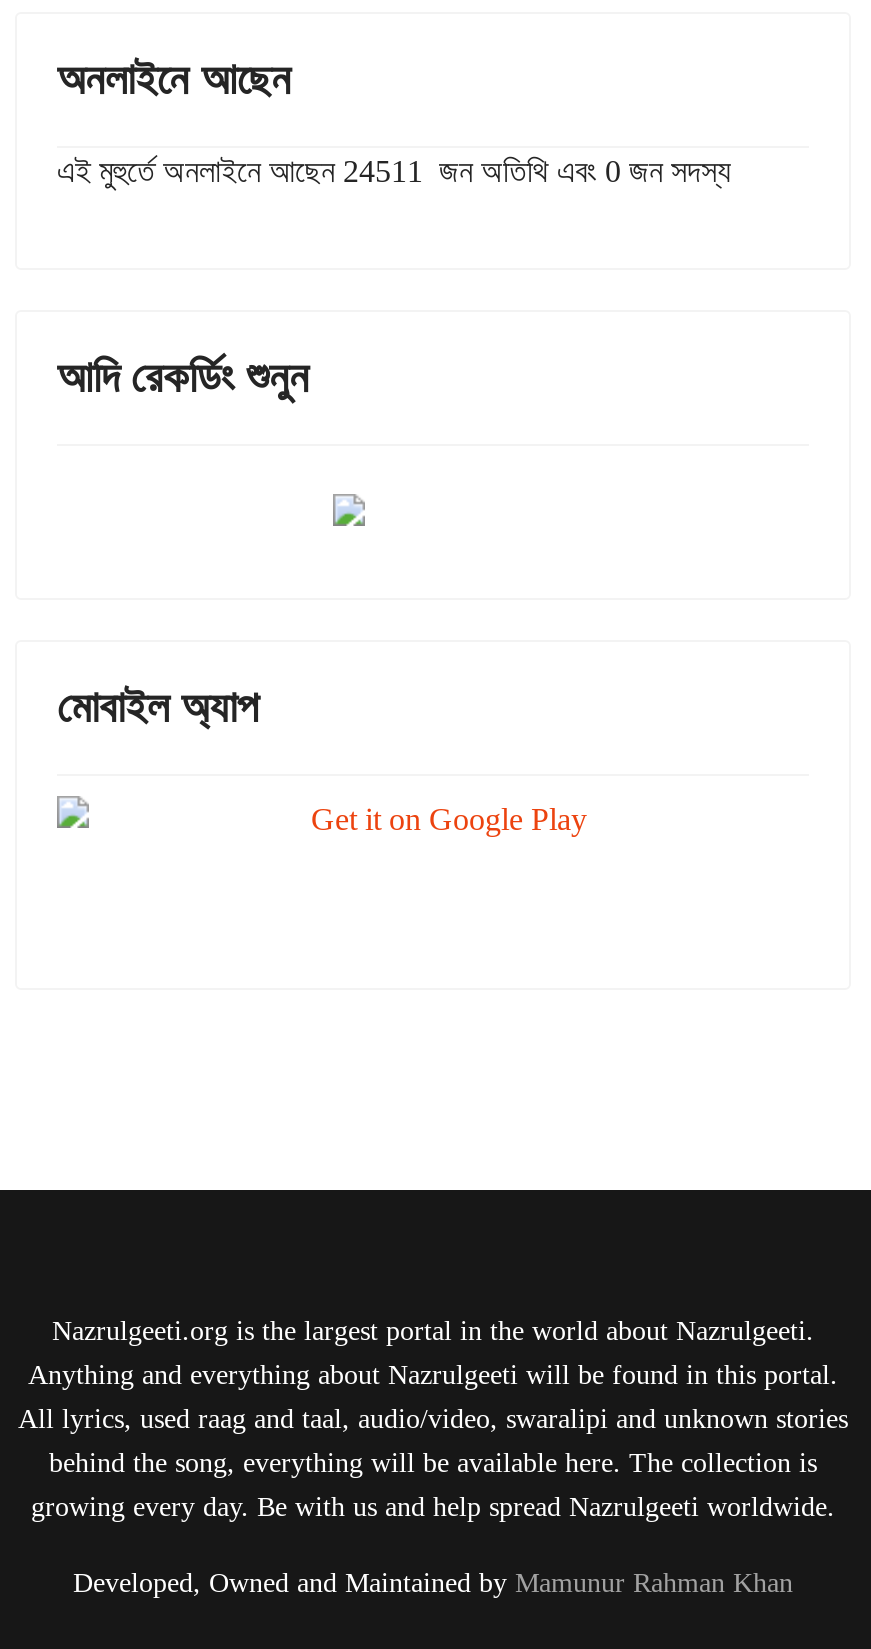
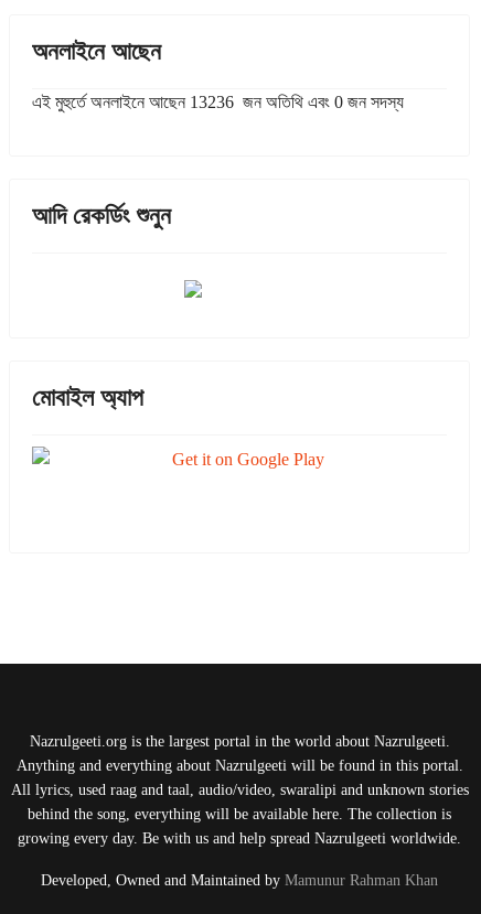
- এই মুহুর্তে অনলাইনে আছেন 24511 জন অতিথি এবং 0 জন সদস্য
+ এই মুহুর্তে অনলাইনে আছেন 13236 জন অতিথি এবং 0 জন সদস্য
